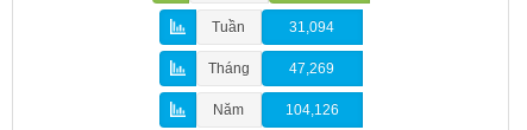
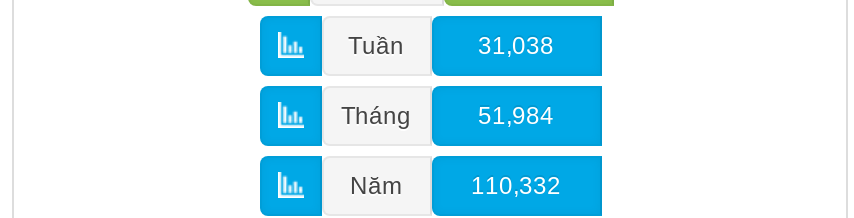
- 31,094
+ 31,038

- 47,269
+ 51,984

- 104,126
+ 110,332
